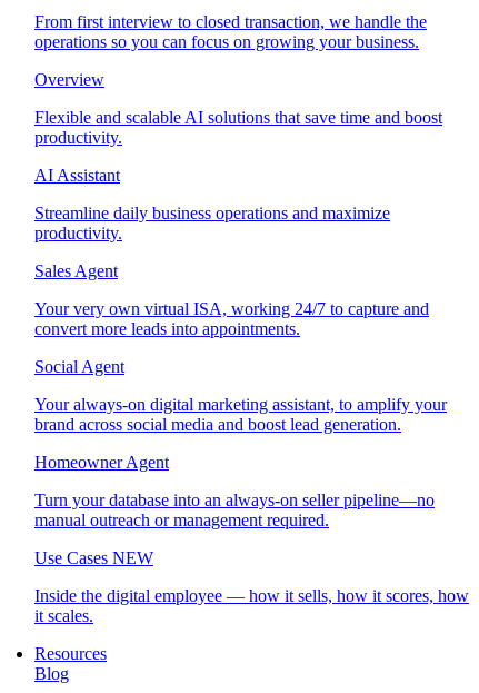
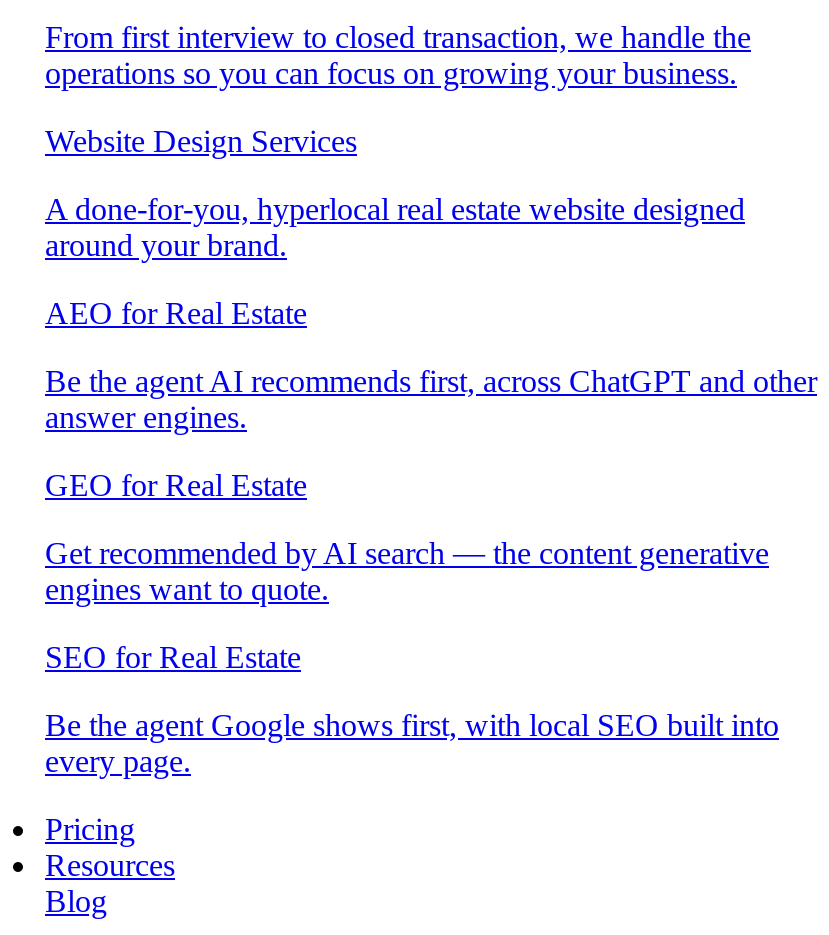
- Overview
- Flexible and scalable AI solutions that save time and boost
- productivity.
- AI Assistant
- Streamline daily business operations and maximize
- productivity.
- Sales Agent
- Your very own virtual ISA, working 24/7 to capture and
- convert more leads into appointments.
- Social Agent
- Your always-on digital marketing assistant, to amplify your
- brand across social media and boost lead generation.
- Homeowner Agent
- Turn your database into an always-on seller pipeline—no
- manual outreach or management required.
- Use Cases NEW
- Inside the digital employee — how it sells, how it scores, how
- it scales.
+ Website Design Services
+ A done-for-you, hyperlocal real estate website designed
+ around your brand.
+ AEO for Real Estate
+ Be the agent AI recommends first, across ChatGPT and other
+ answer engines.
+ GEO for Real Estate
+ Get recommended by AI search — the content generative
+ engines want to quote.
+ SEO for Real Estate
+ Be the agent Google shows first, with local SEO built into
+ every page.
+ Pricing
